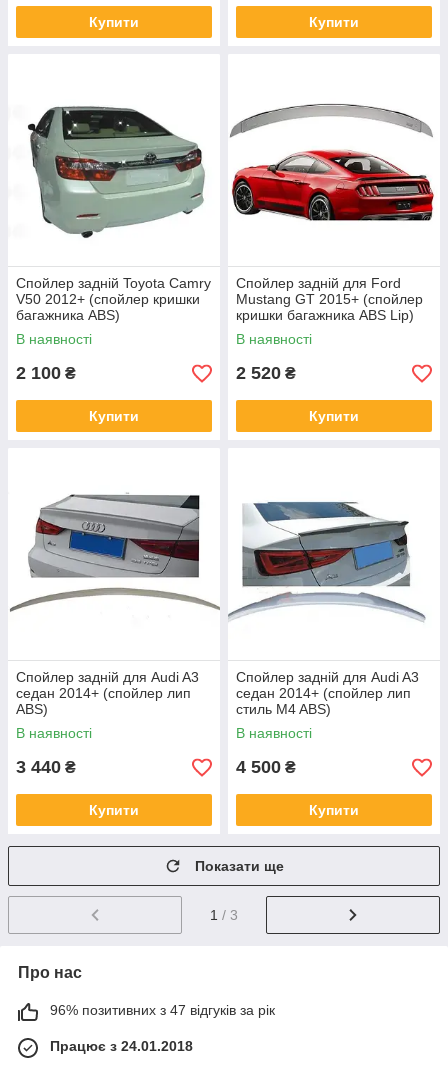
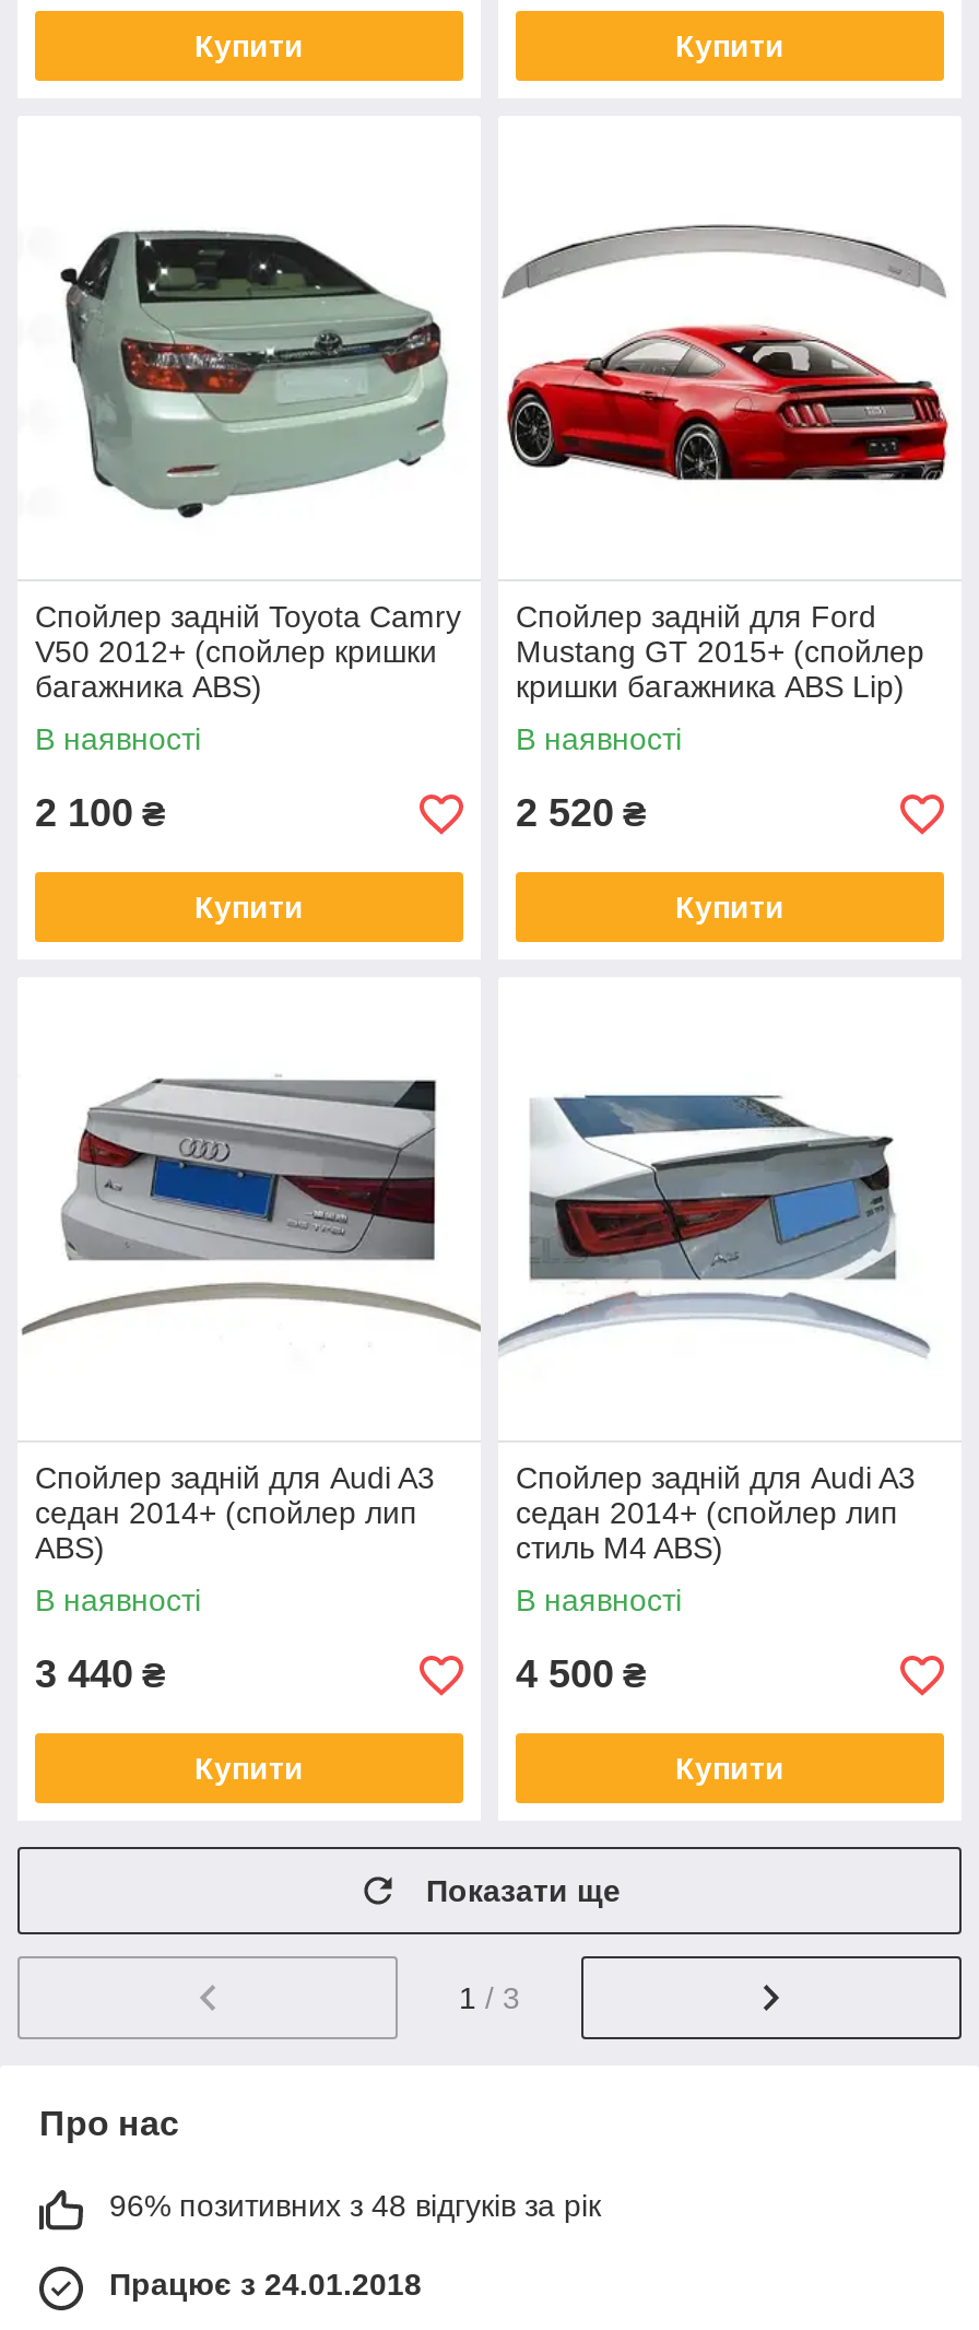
- 96% позитивних з 47 відгуків за рік
+ 96% позитивних з 48 відгуків за рік
